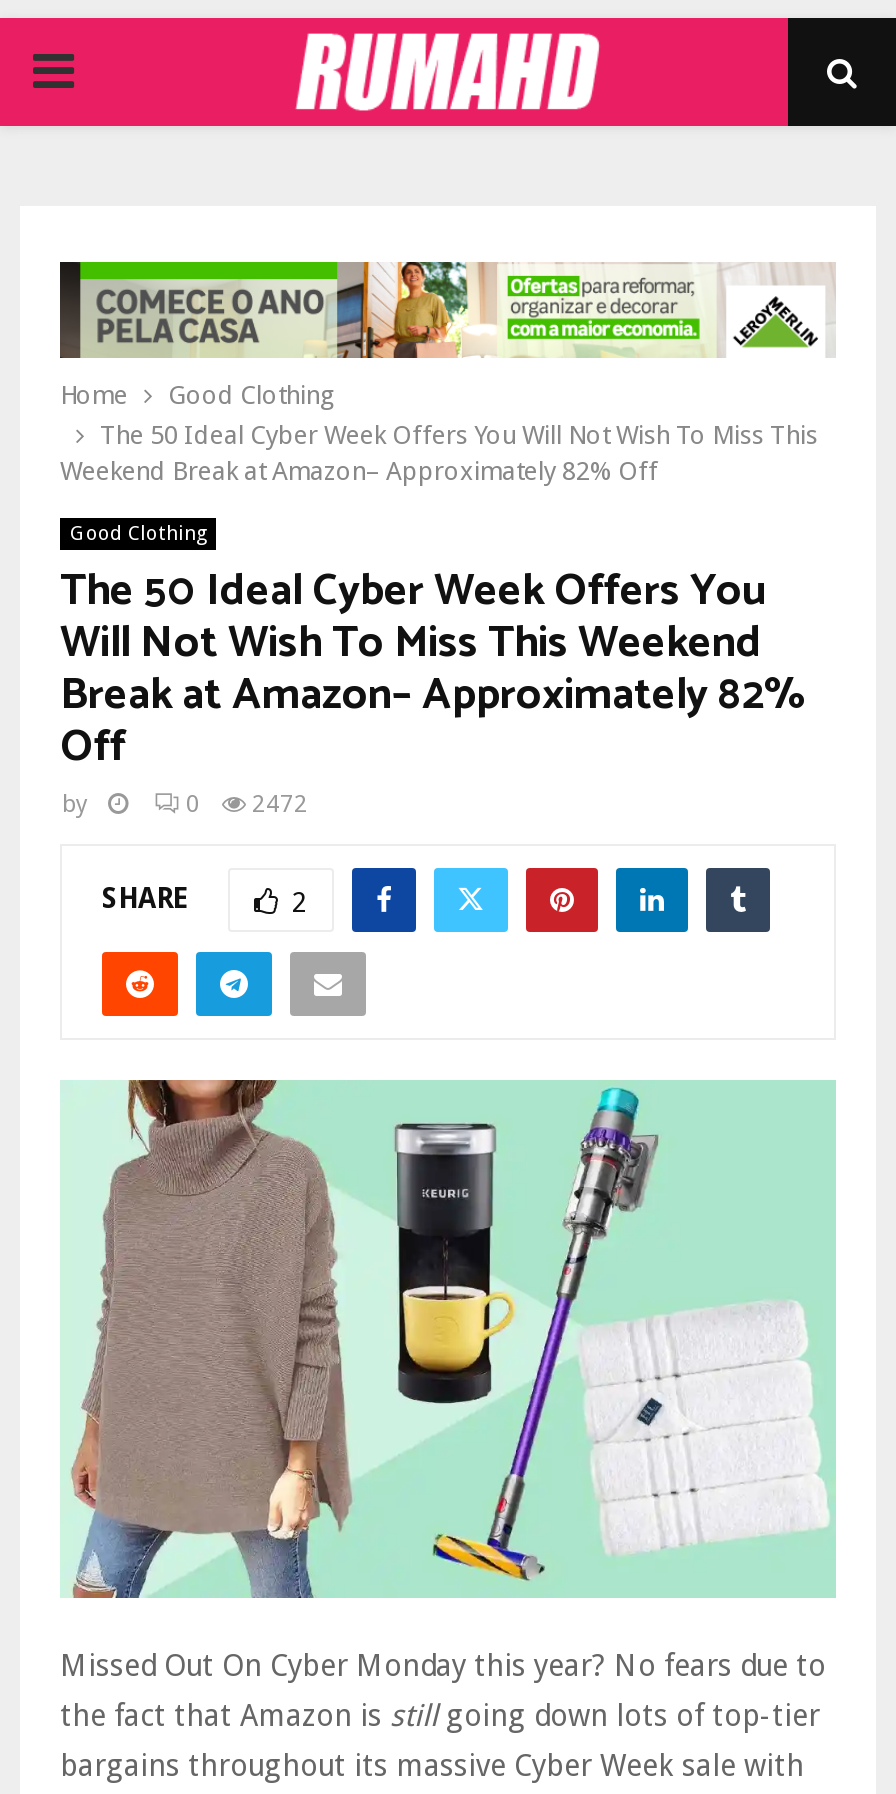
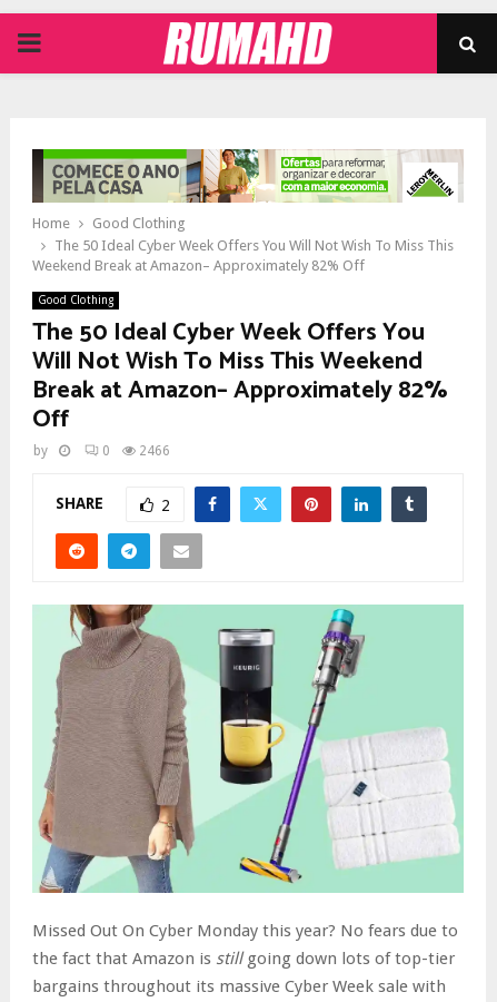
- 0 2472
+ 0 2466
